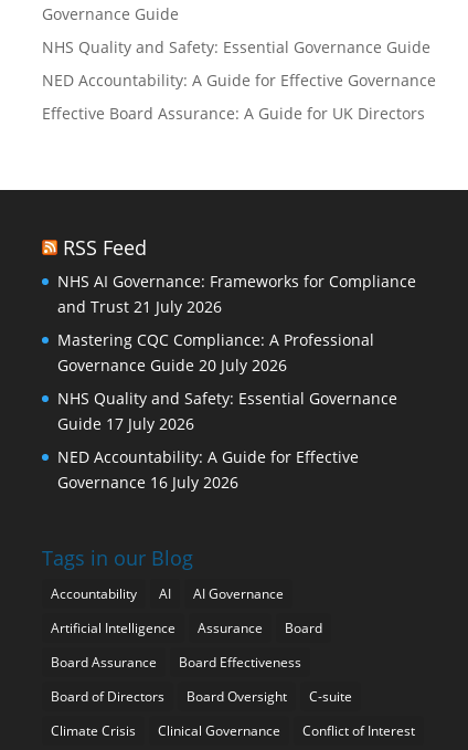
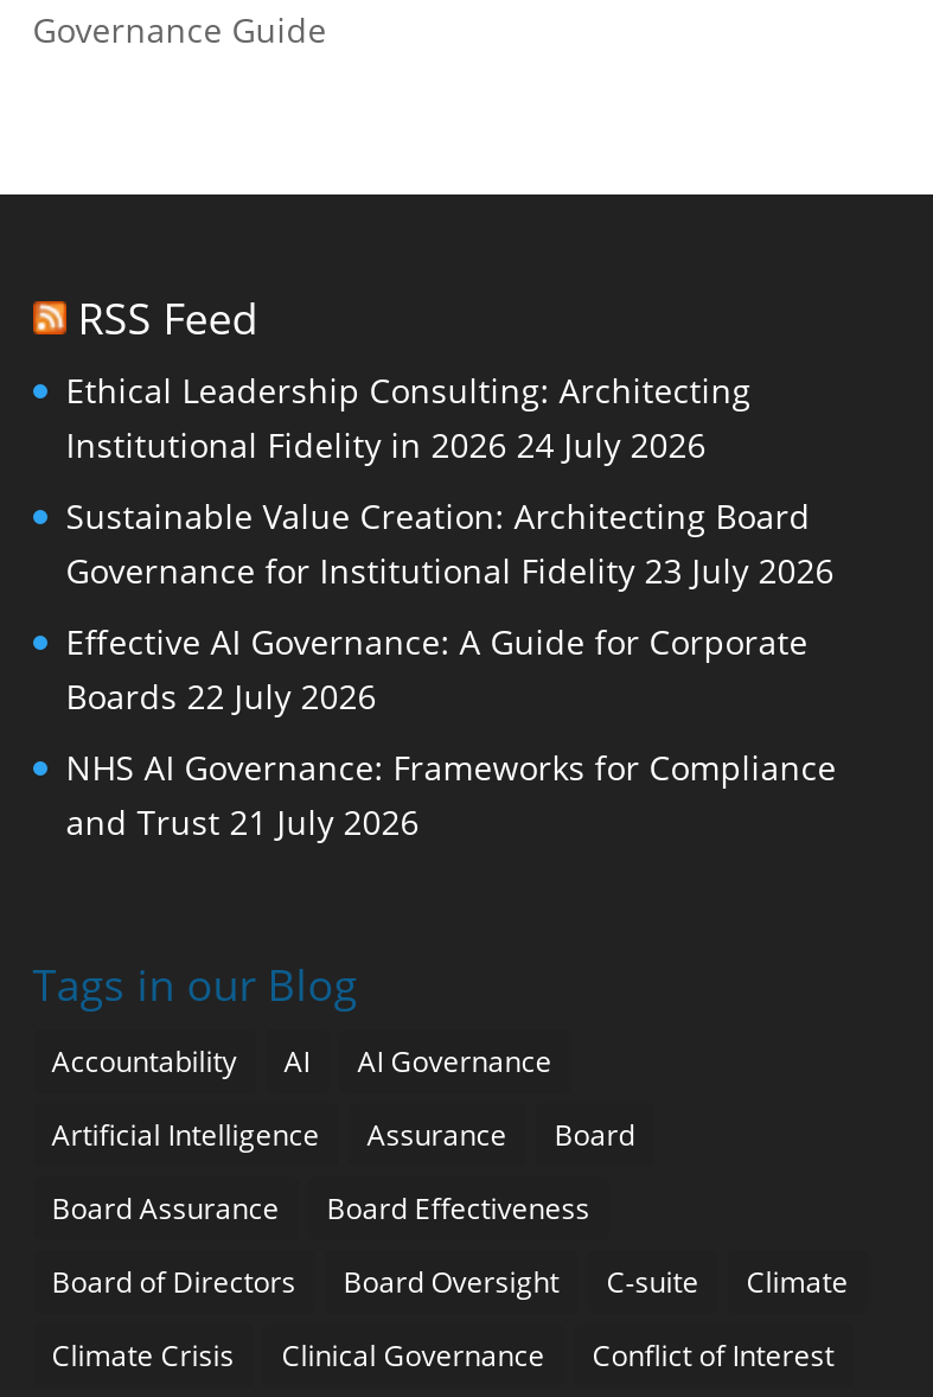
- NHS Quality and Safety: Essential Governance Guide
- NED Accountability: A Guide for Effective Governance
- Effective Board Assurance: A Guide for UK Directors

+ Ethical Leadership Consulting: Architecting
+ Institutional Fidelity in 2026 24 July 2026
+ Sustainable Value Creation: Architecting Board
+ Governance for Institutional Fidelity 23 July 2026
+ Effective AI Governance: A Guide for Corporate
+ Boards 22 July 2026

moved down: NHS AI Governance: Frameworks for Compliance | and Trust 21 July 2026

- Mastering CQC Compliance: A Professional
- Governance Guide 20 July 2026
- NHS Quality and Safety: Essential Governance
- Guide 17 July 2026
- NED Accountability: A Guide for Effective
- Governance 16 July 2026

+ Climate
